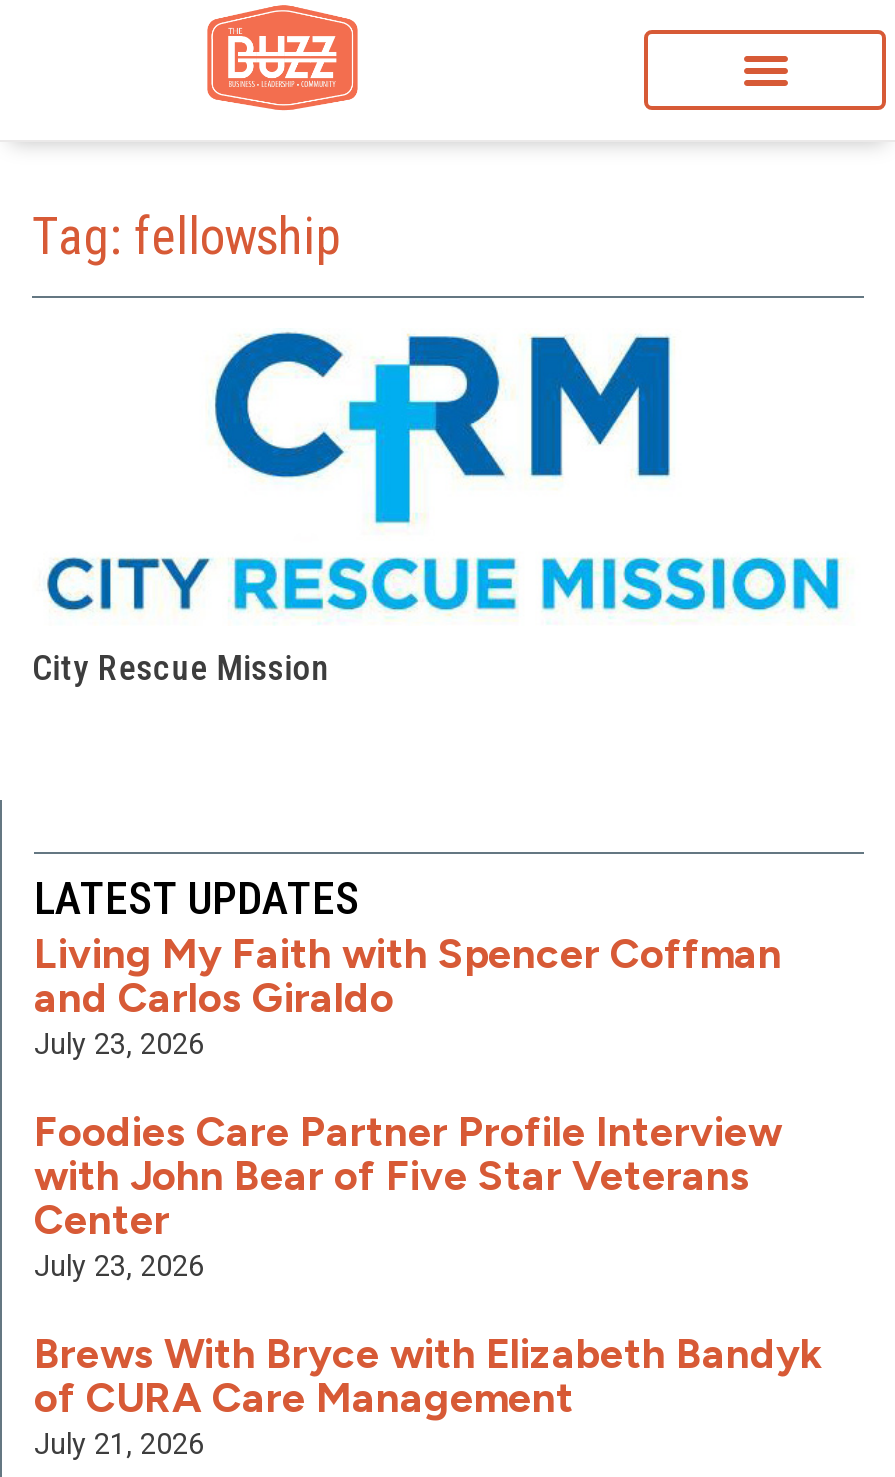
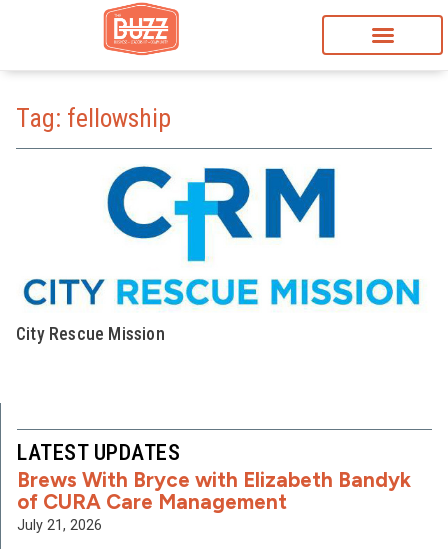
- Living My Faith with Spencer Coffman
- and Carlos Giraldo
- July 23, 2026
- Foodies Care Partner Profile Interview
- with John Bear of Five Star Veterans
- Center
- July 23, 2026
